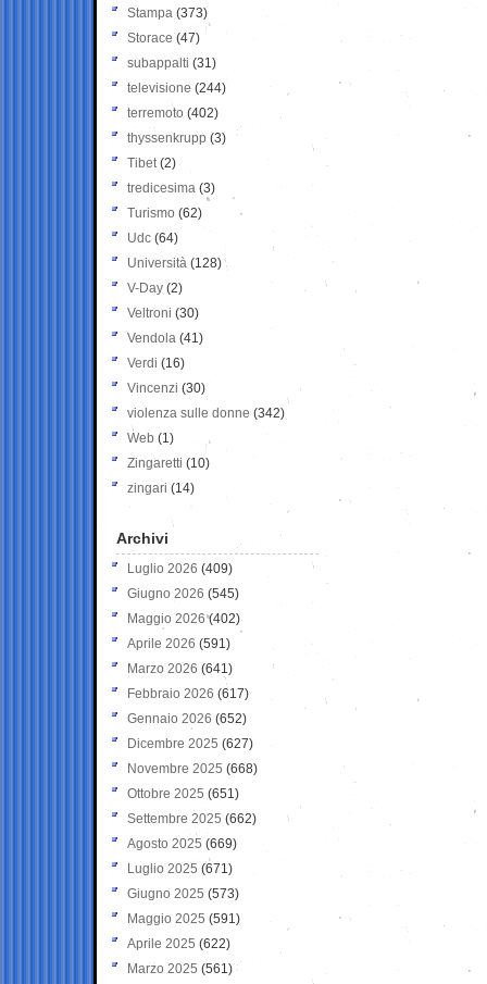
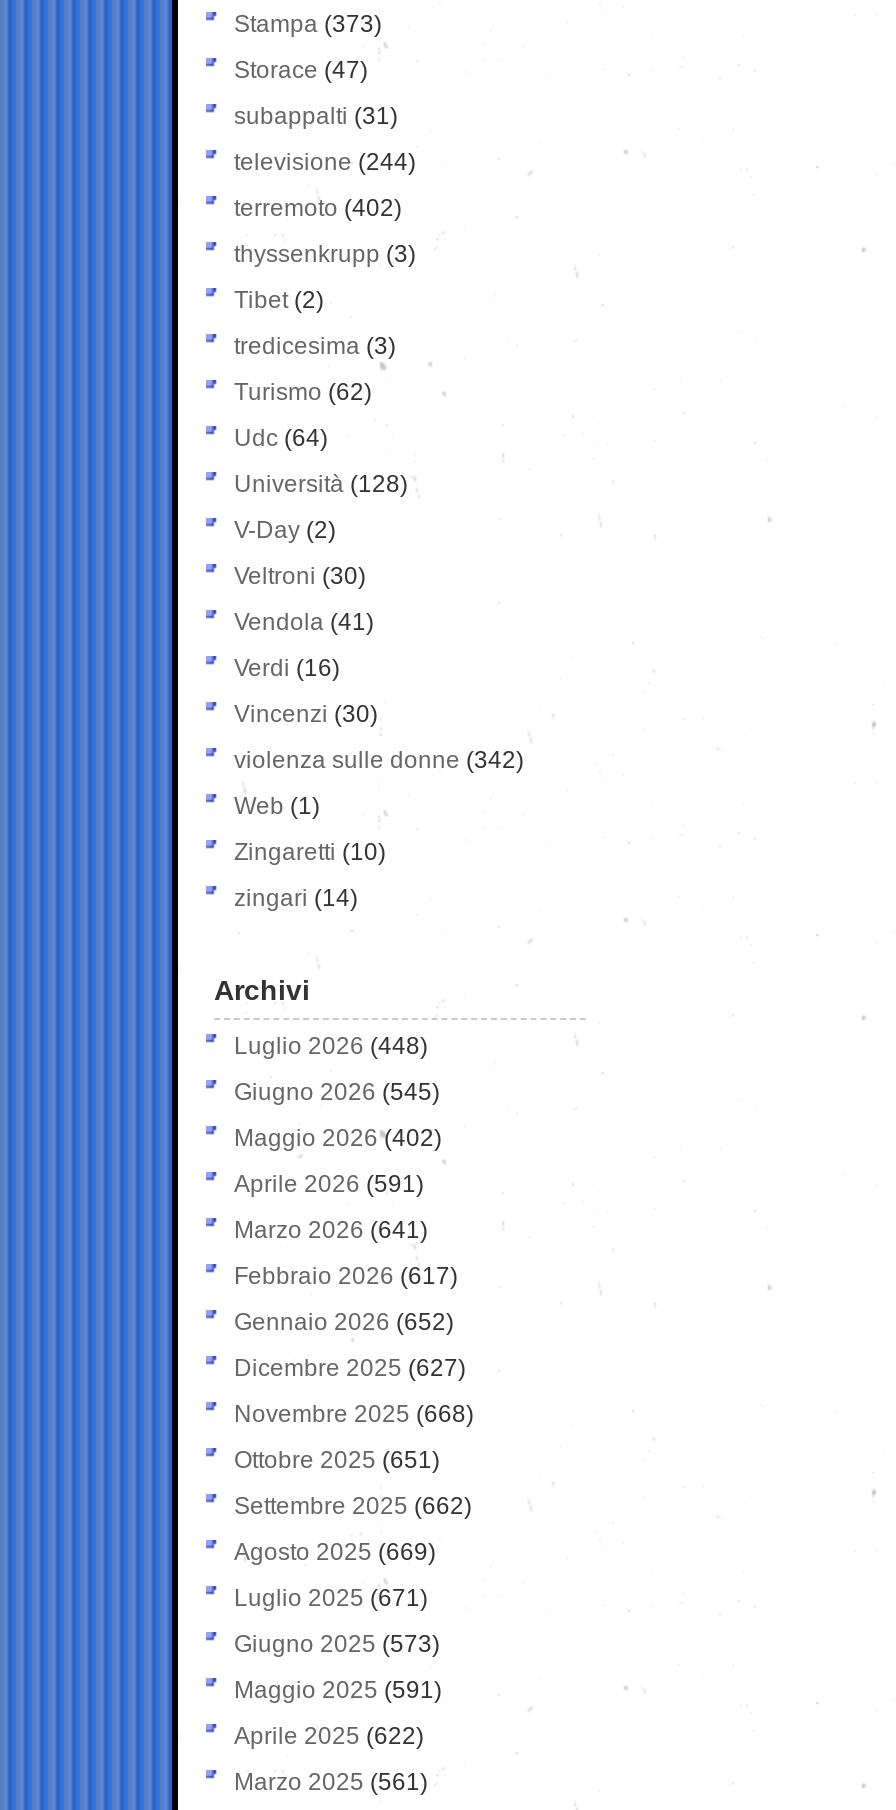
- Luglio 2026 (409)
+ Luglio 2026 (448)
